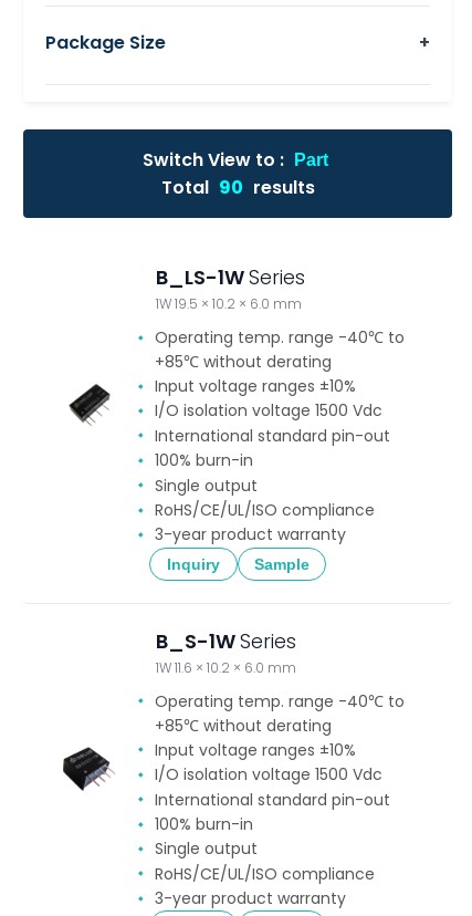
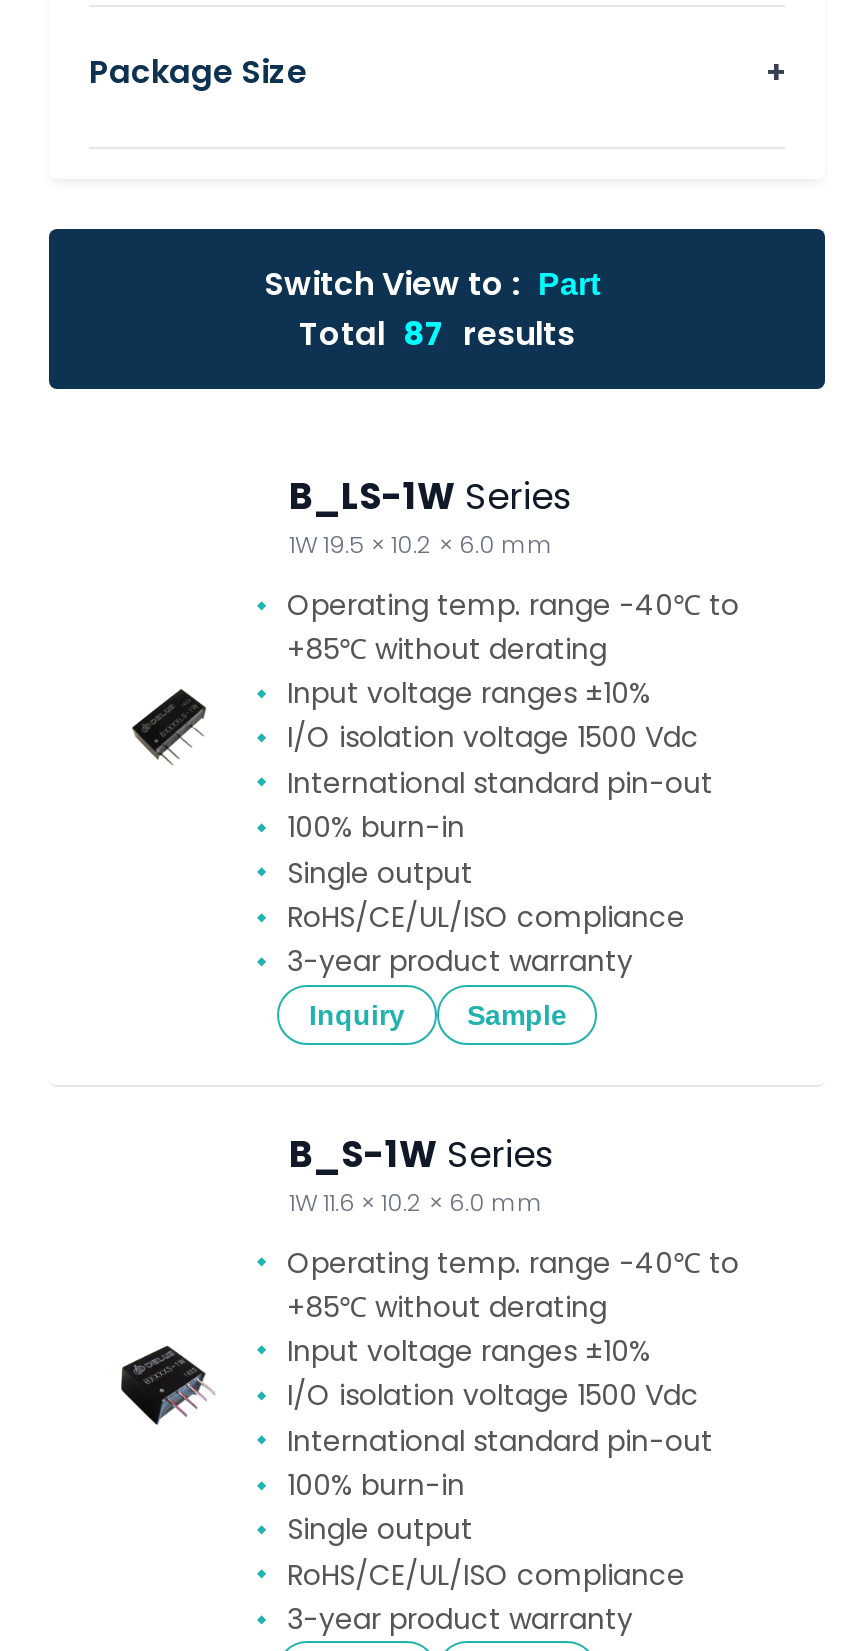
- Total 90 results
+ Total 87 results
